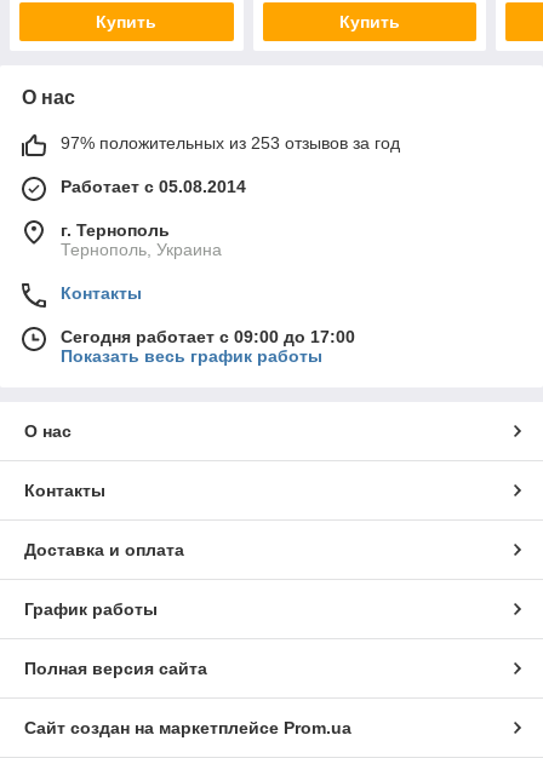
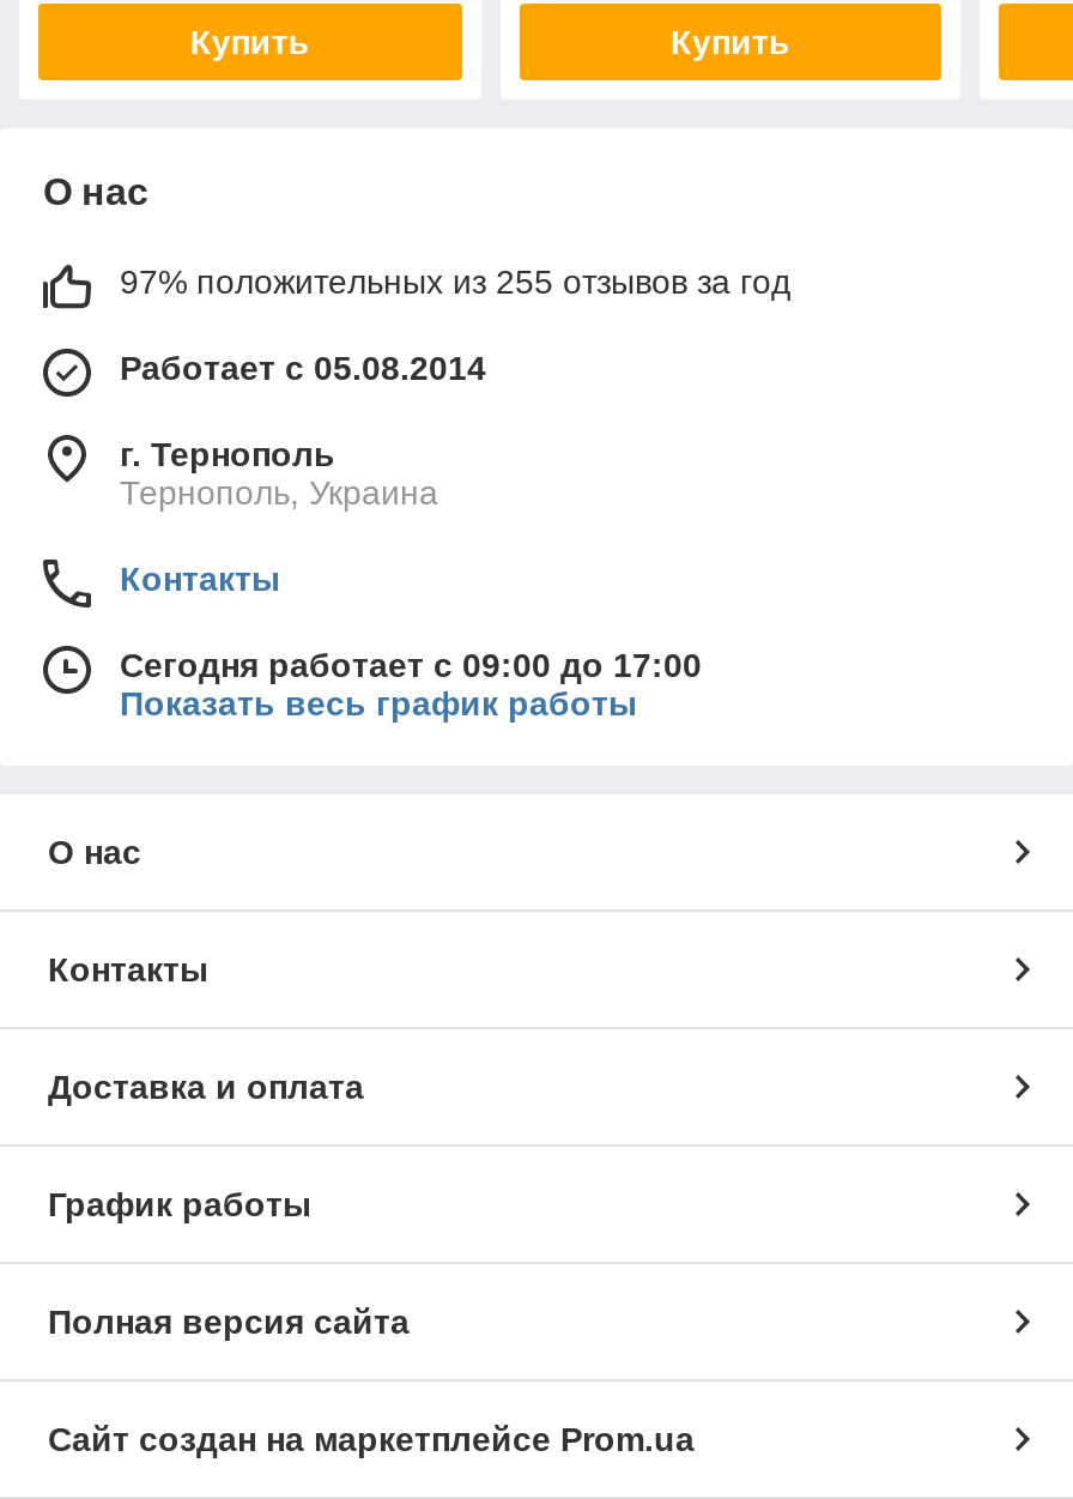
- 97% положительных из 253 отзывов за год
+ 97% положительных из 255 отзывов за год
